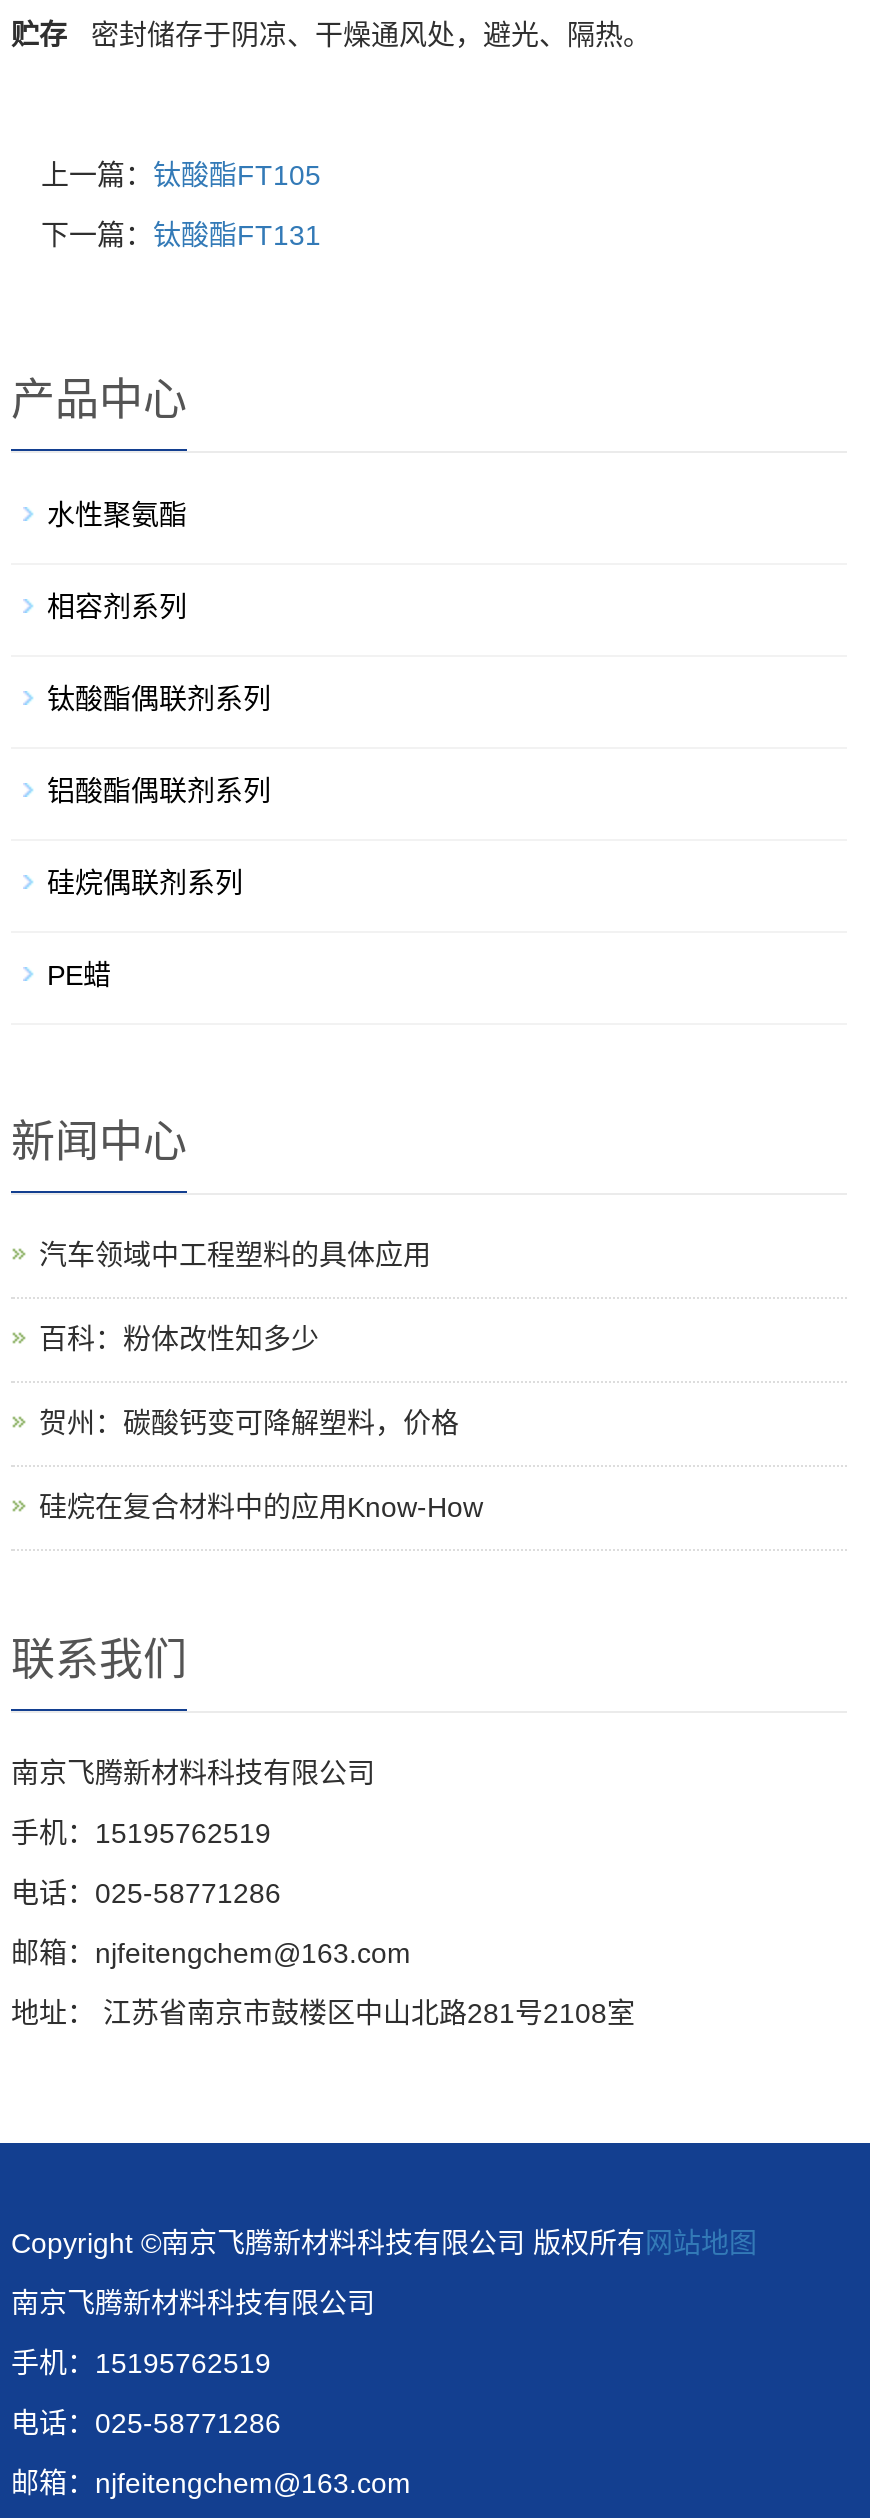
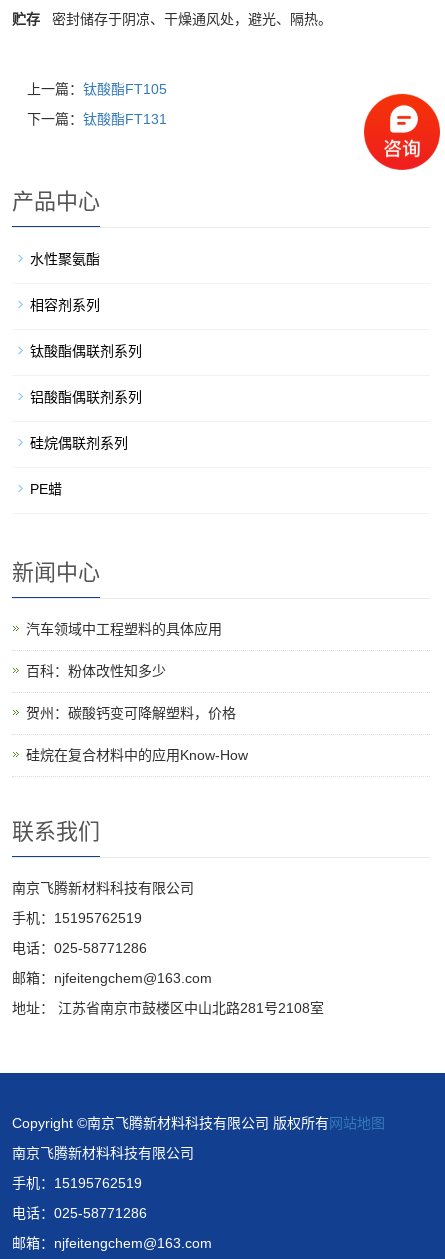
+ [image]
